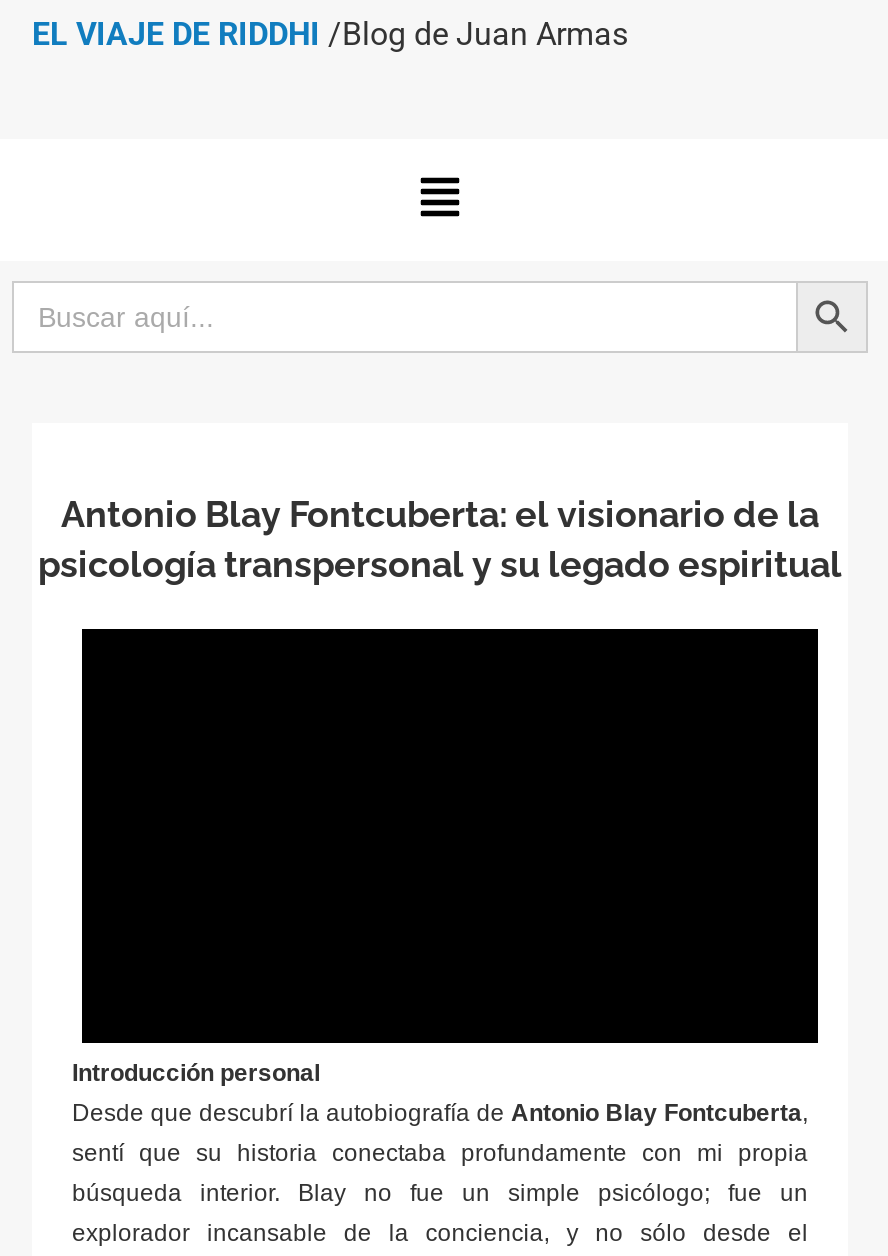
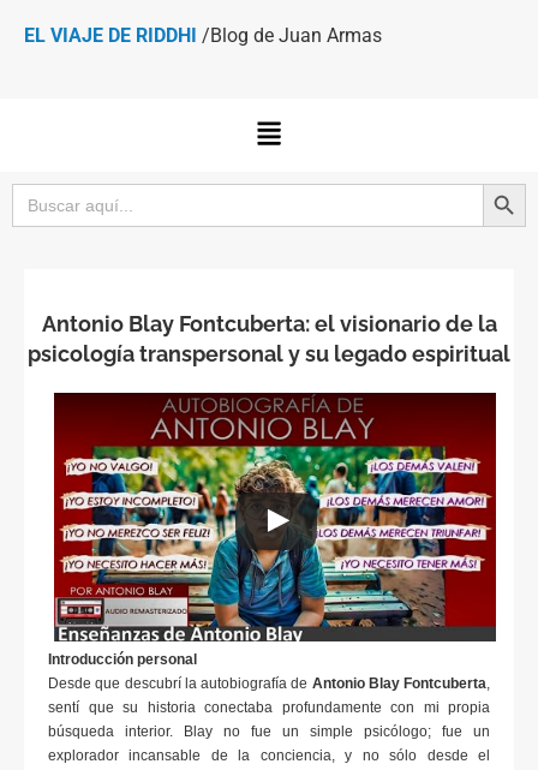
+ [image]
